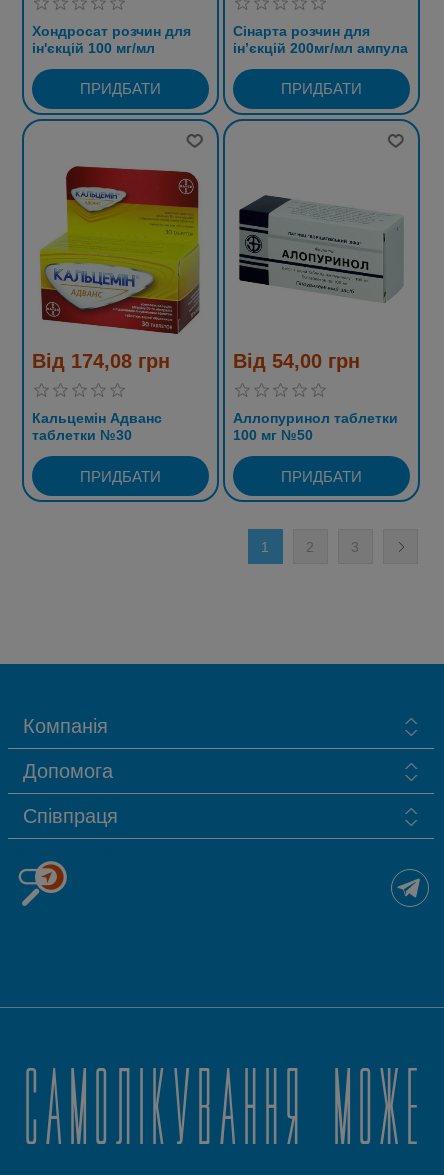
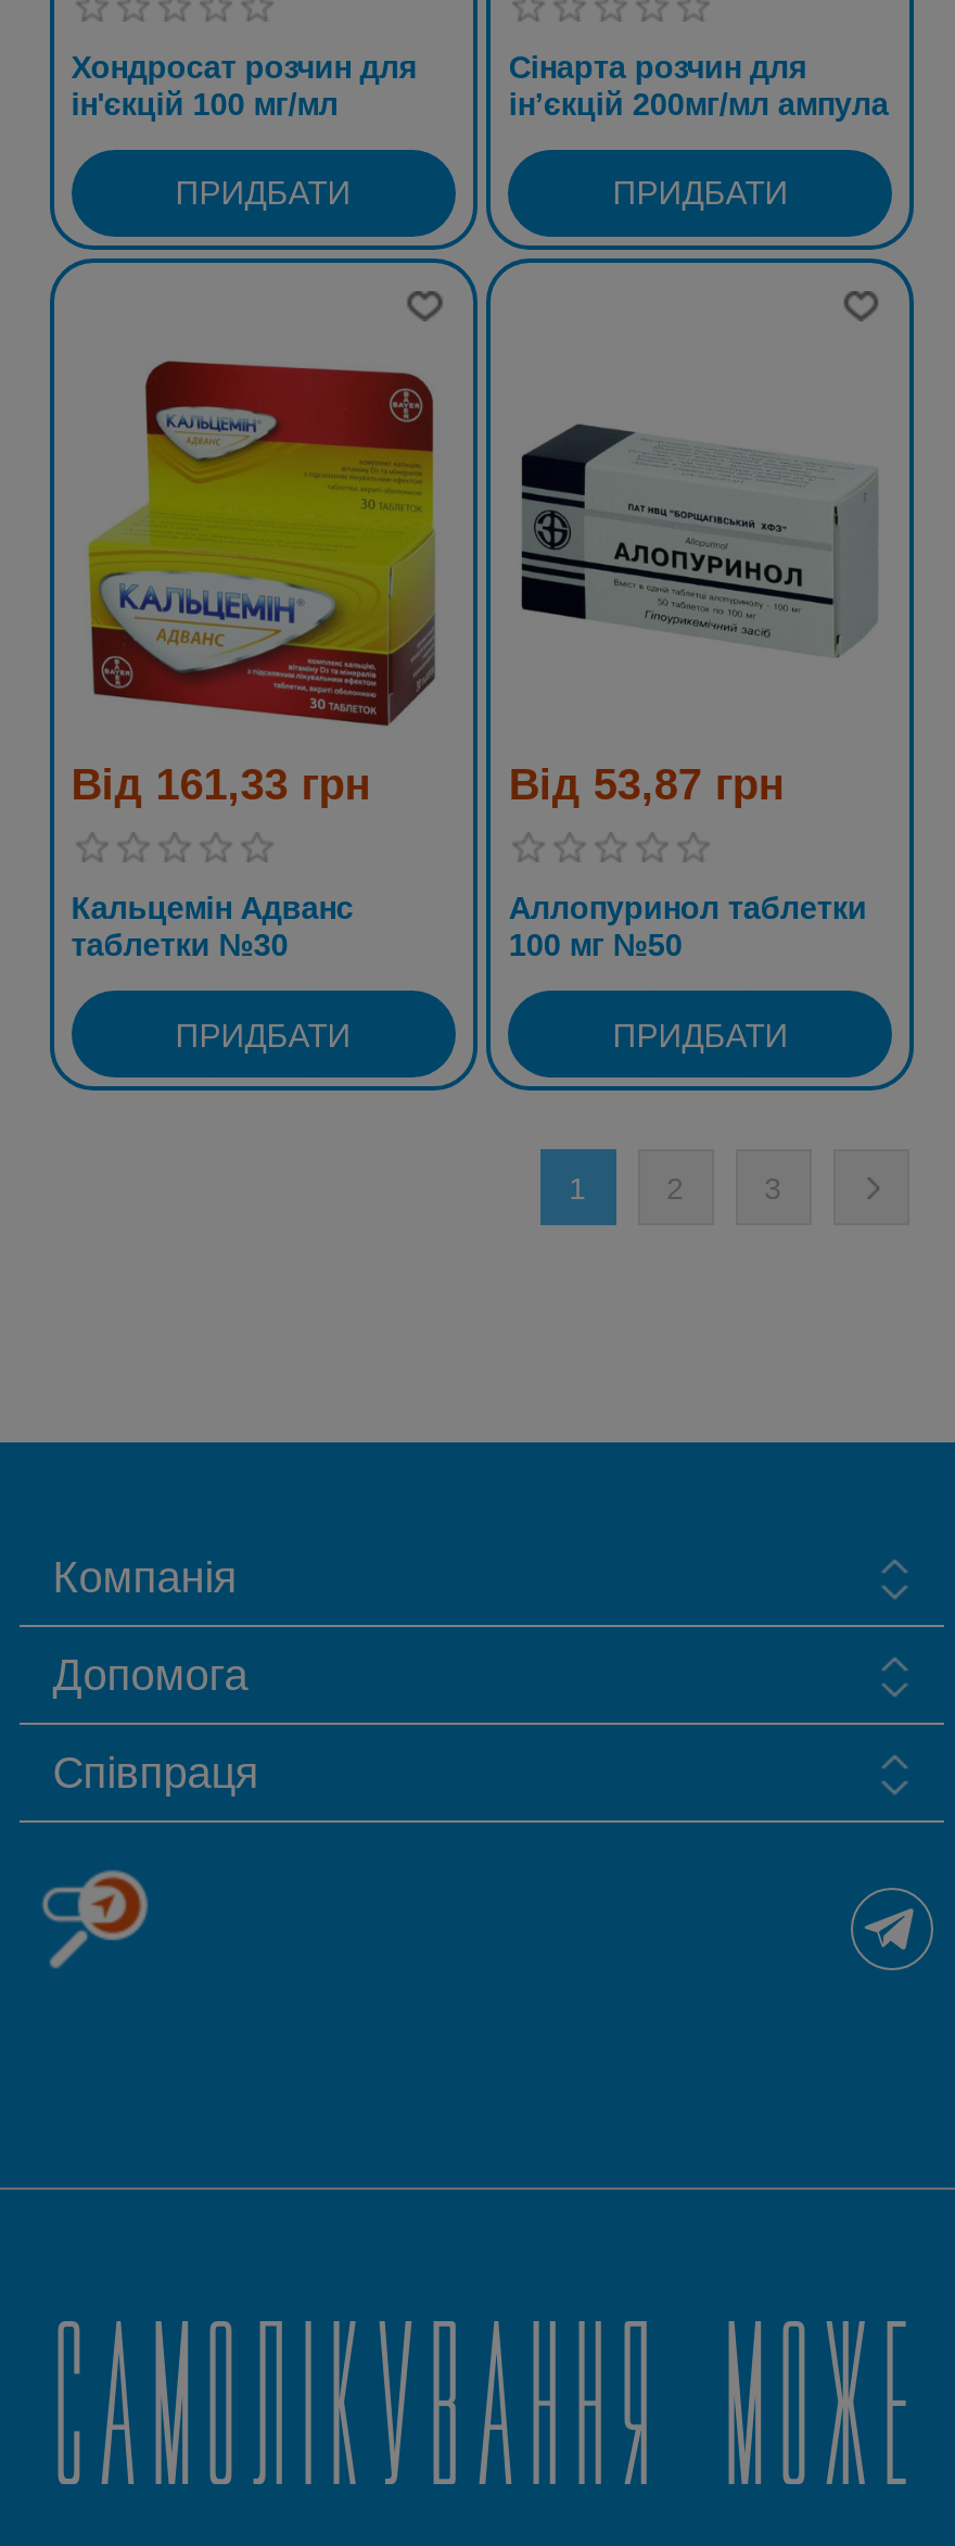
- Від 174,08 грн
+ Від 161,33 грн

- Від 54,00 грн
+ Від 53,87 грн
